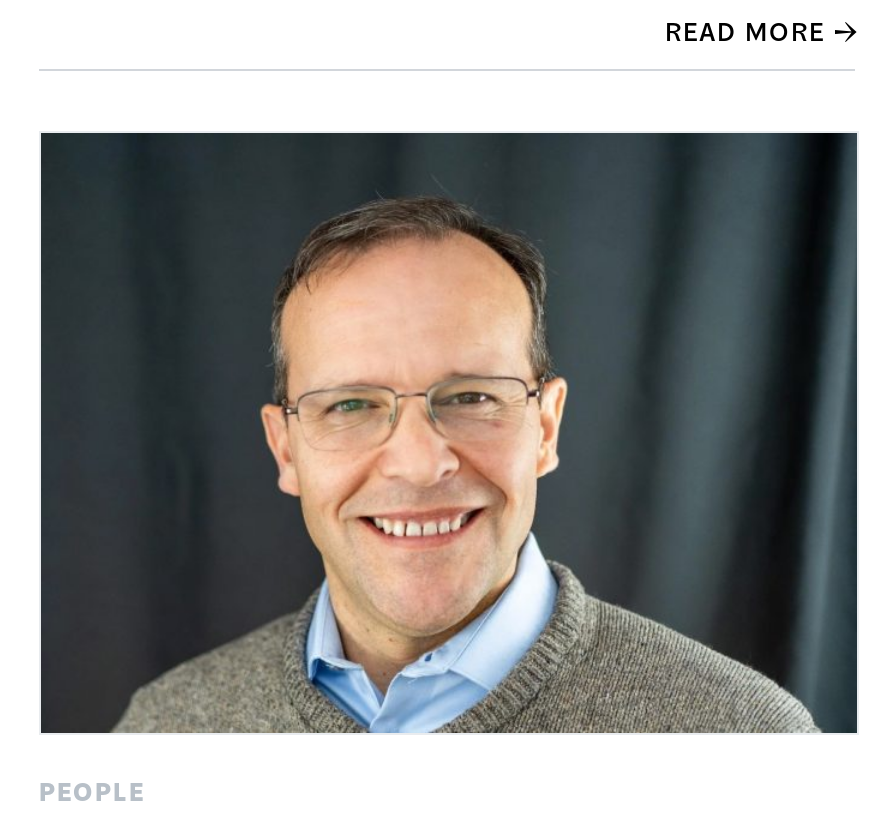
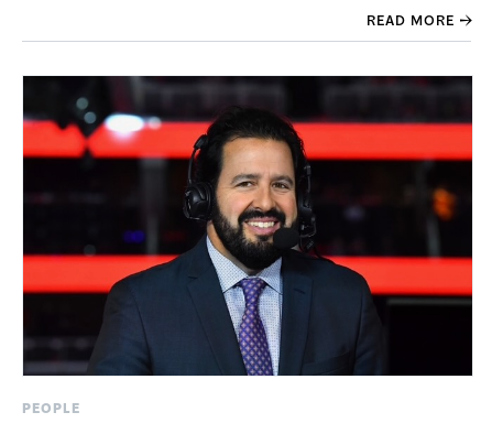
- [image]
+ [image]
